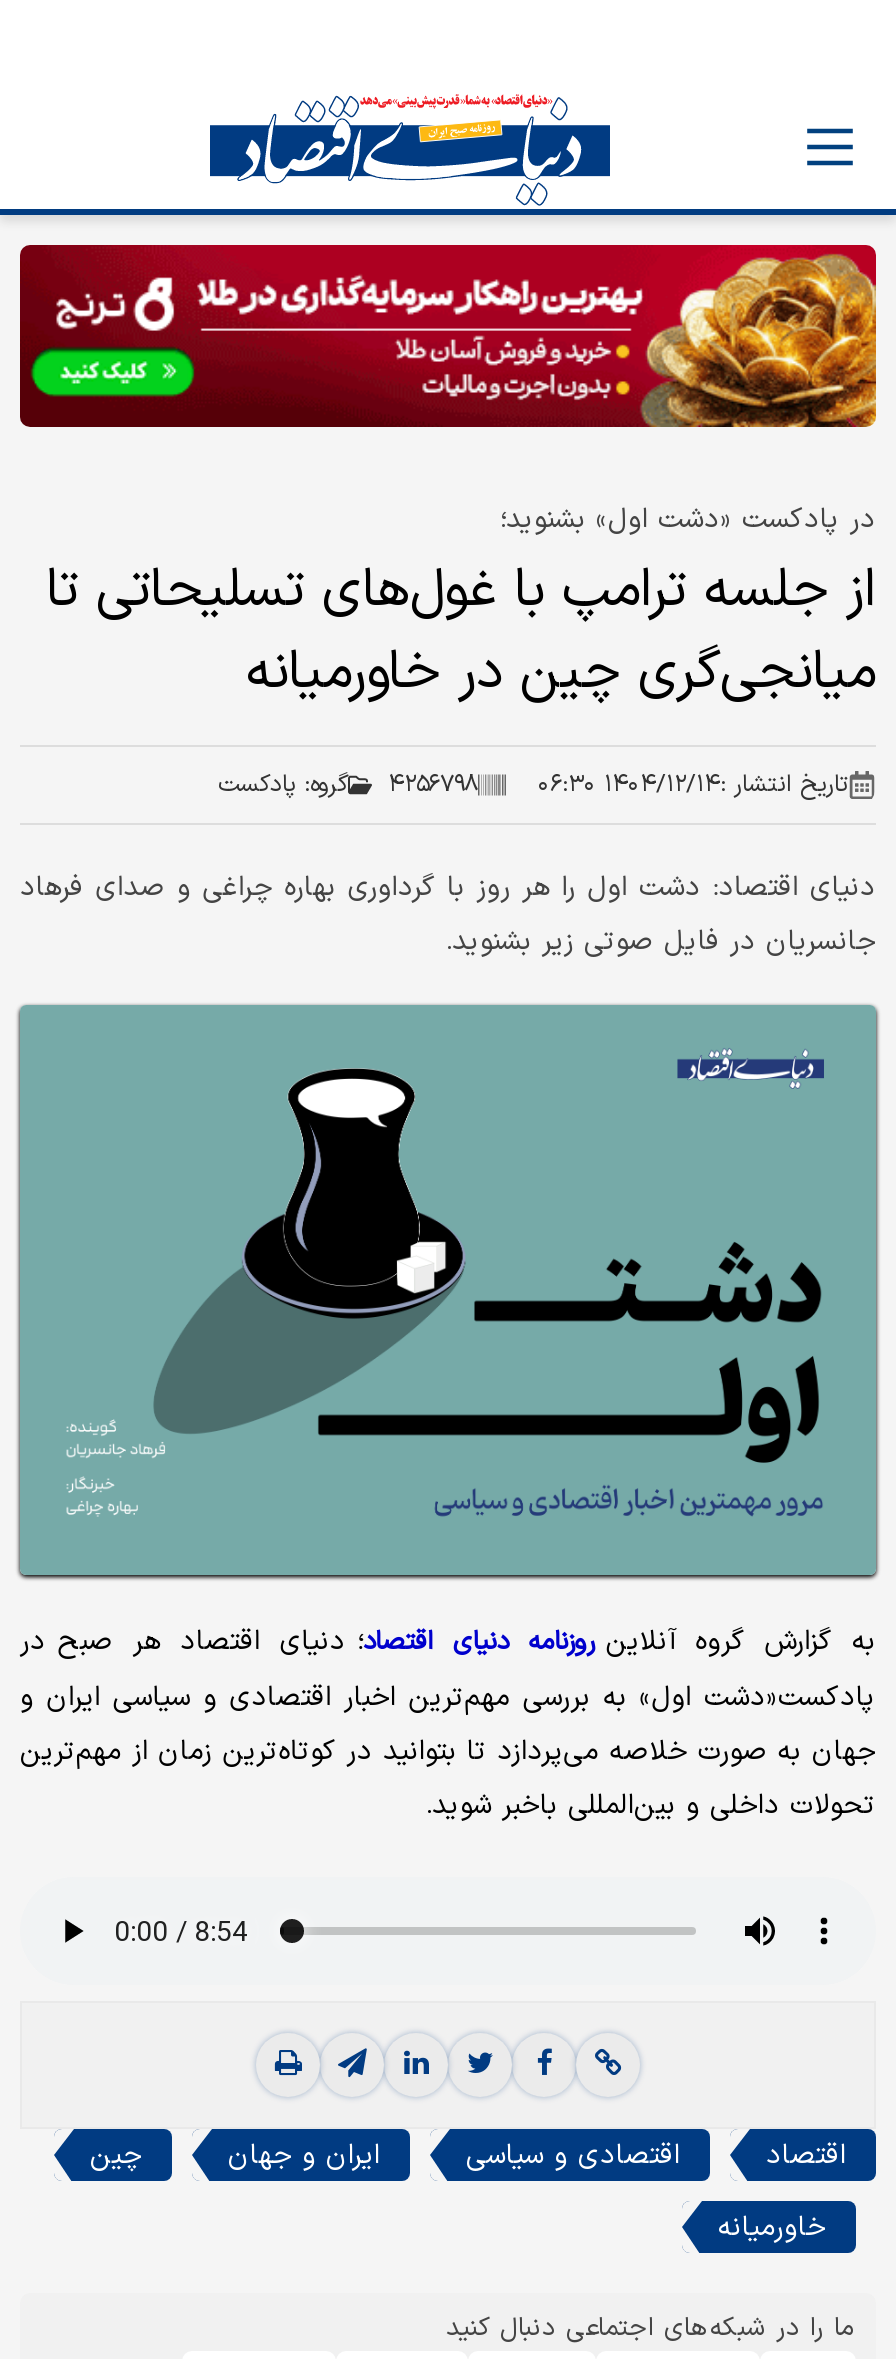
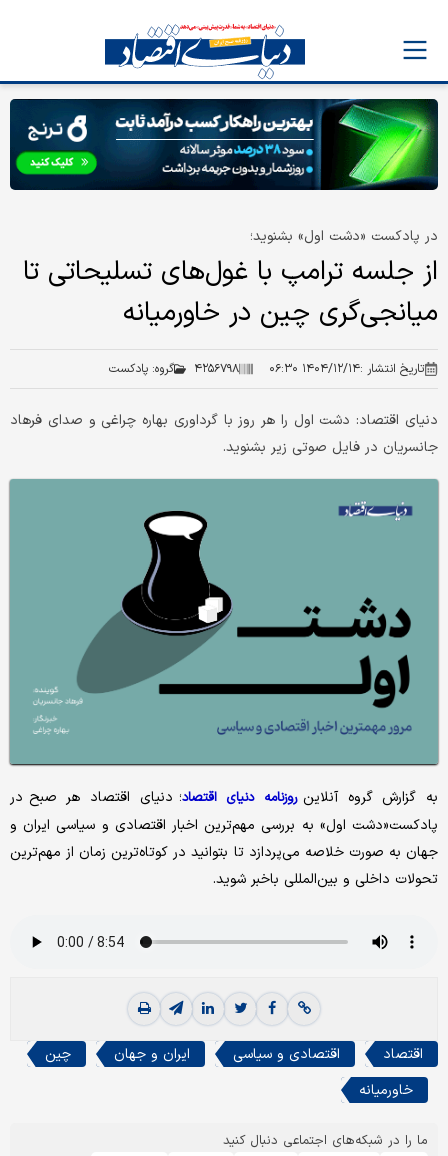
- [image]
+ [image]
